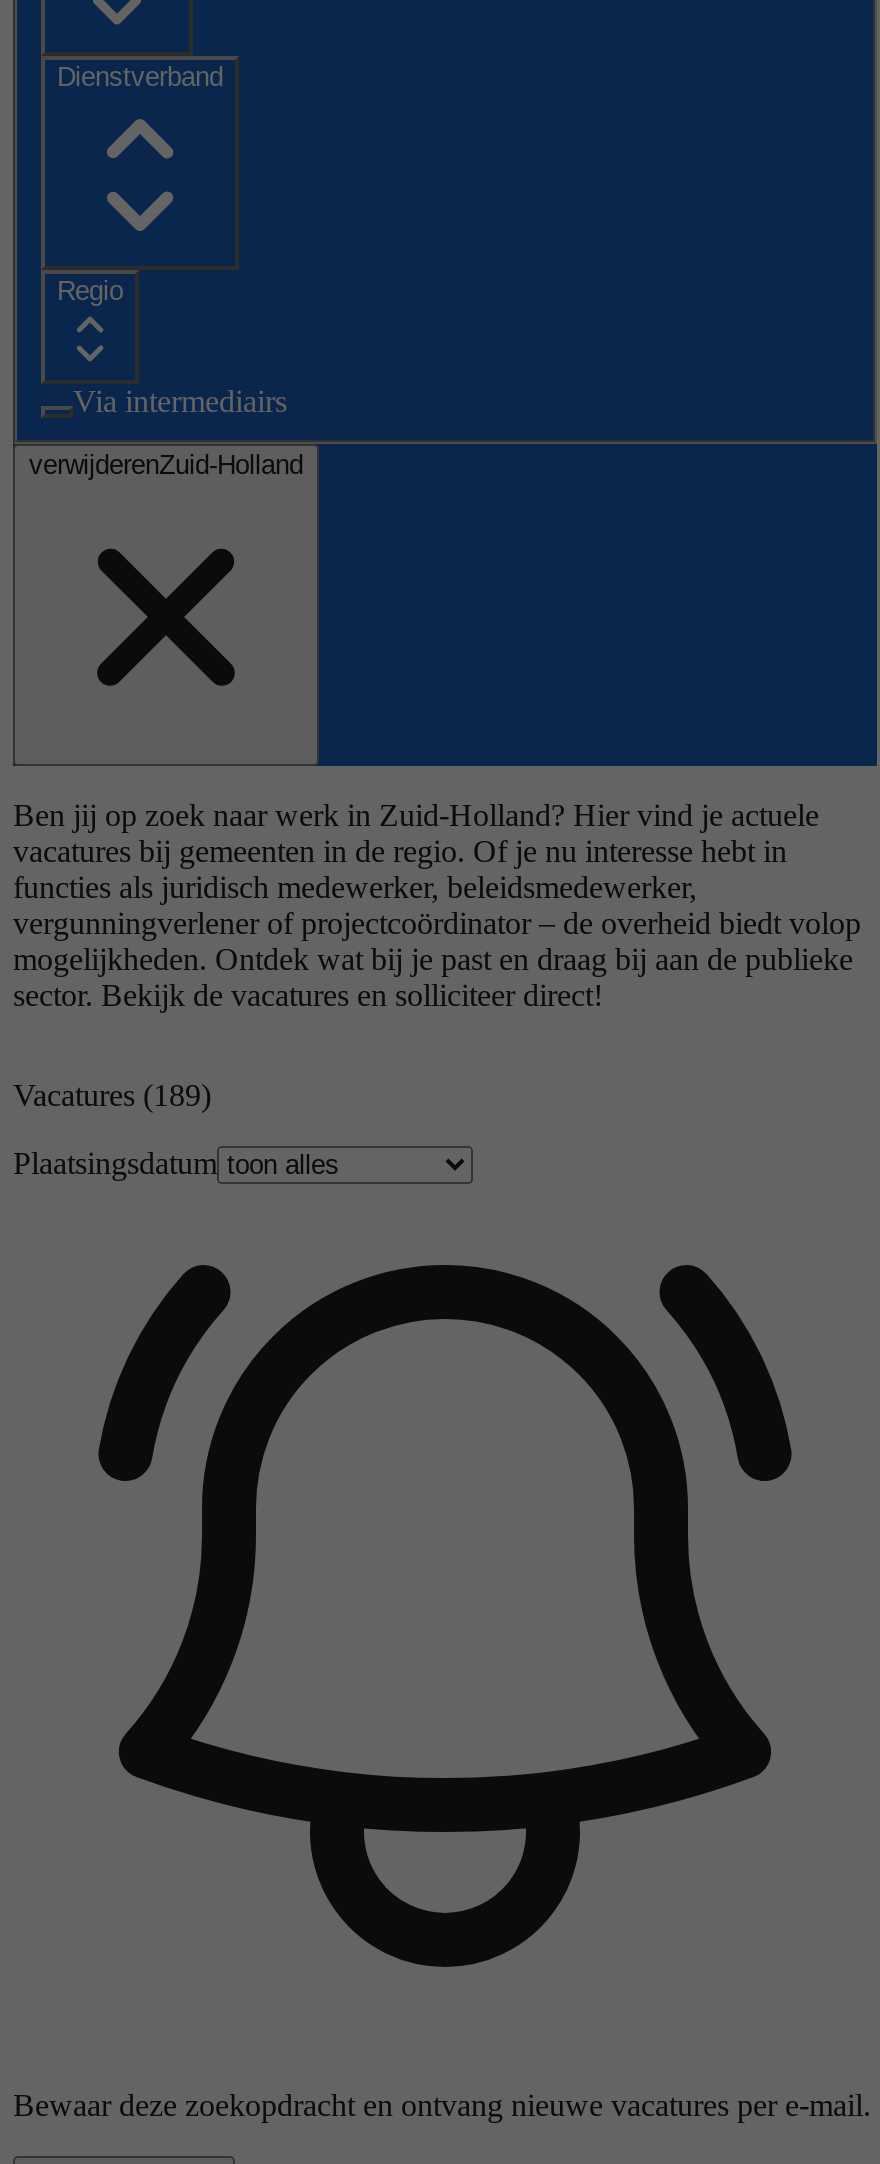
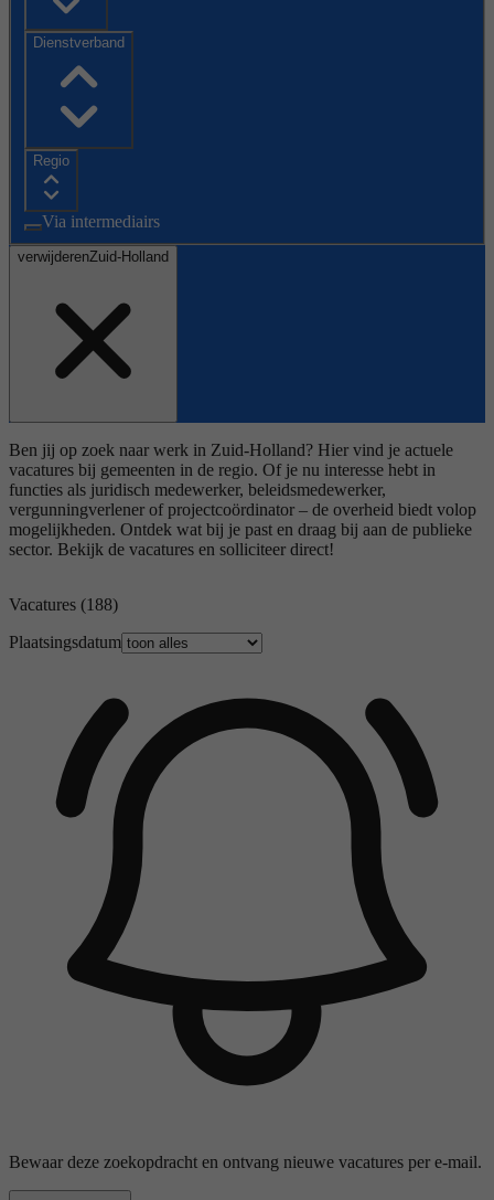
- Vacatures (189)
+ Vacatures (188)
